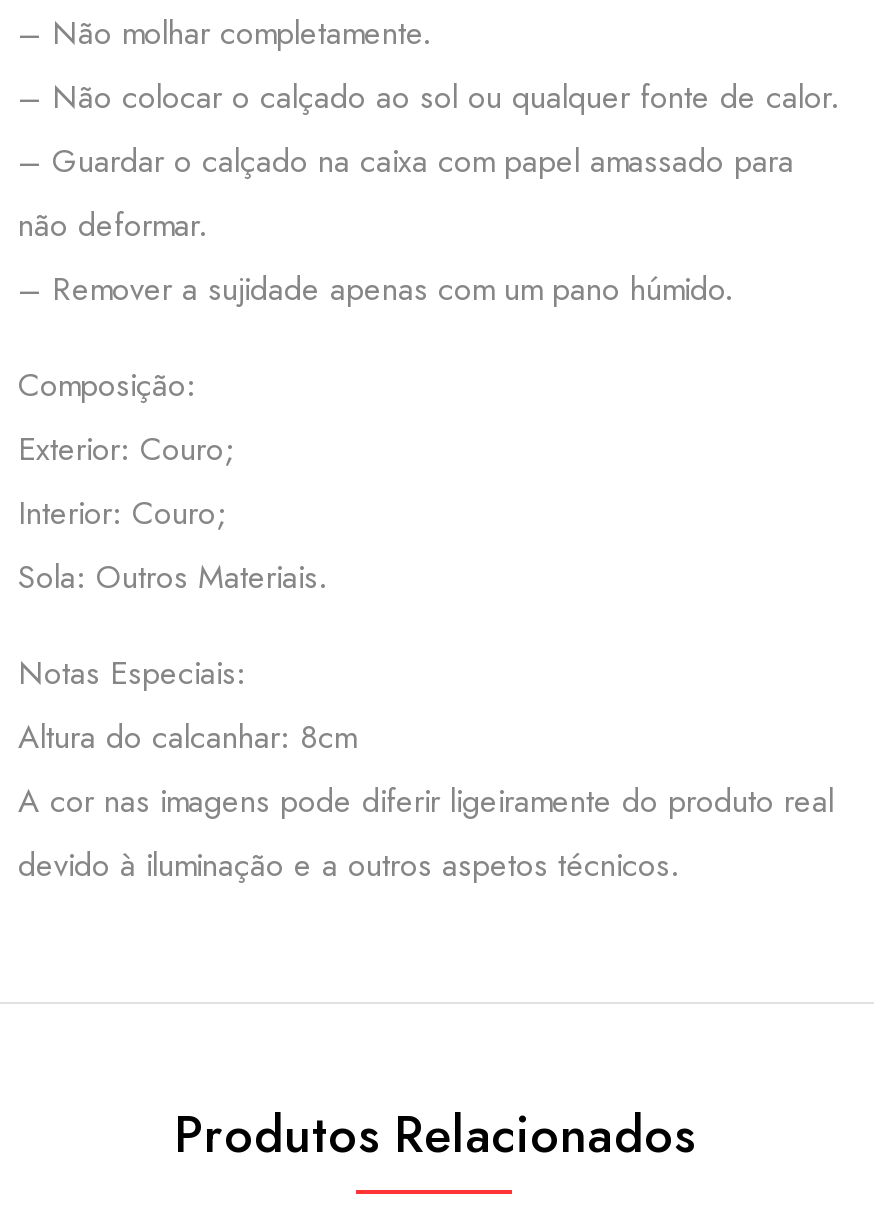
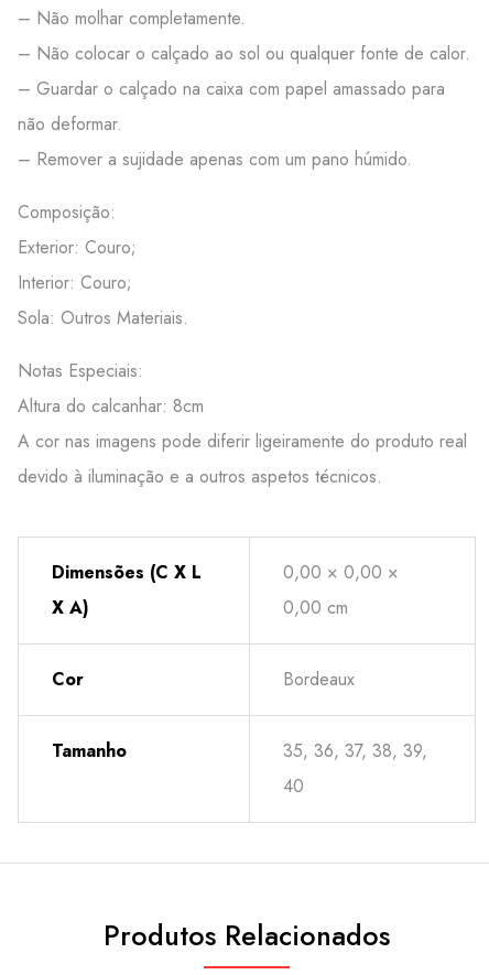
+ Dimensões (C X L
+ X A)

+ 0,00 × 0,00 ×
+ 0,00 cm
+ Cor
+ Bordeaux
+ Tamanho
+ 35, 36, 37, 38, 39,
+ 40
